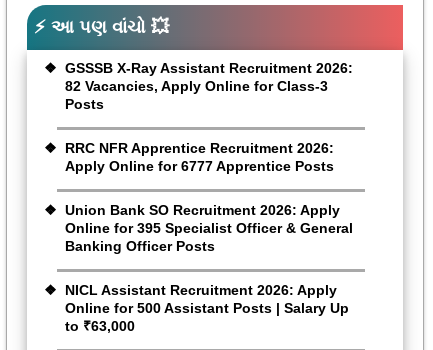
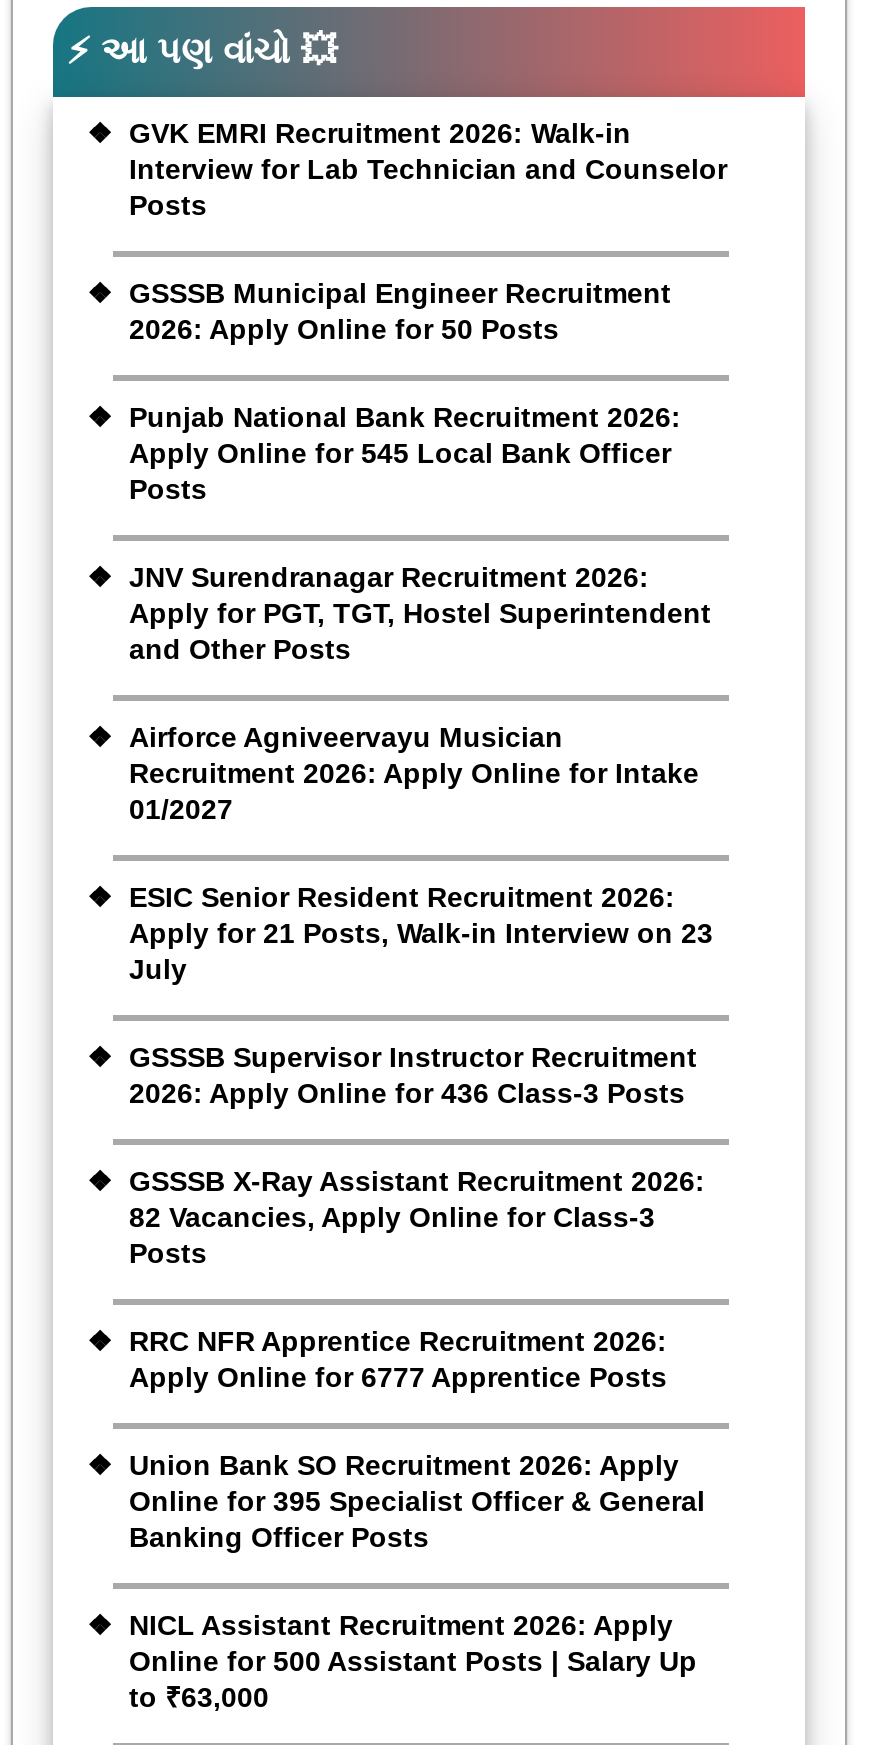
+ GVK EMRI Recruitment 2026: Walk-in
+ Interview for Lab Technician and Counselor
+ Posts
+ GSSSB Municipal Engineer Recruitment
+ 2026: Apply Online for 50 Posts
+ Punjab National Bank Recruitment 2026:
+ Apply Online for 545 Local Bank Officer
+ Posts
+ JNV Surendranagar Recruitment 2026:
+ Apply for PGT, TGT, Hostel Superintendent
+ and Other Posts
+ Airforce Agniveervayu Musician
+ Recruitment 2026: Apply Online for Intake
+ 01/2027
+ ESIC Senior Resident Recruitment 2026:
+ Apply for 21 Posts, Walk-in Interview on 23
+ July
+ GSSSB Supervisor Instructor Recruitment
+ 2026: Apply Online for 436 Class-3 Posts
